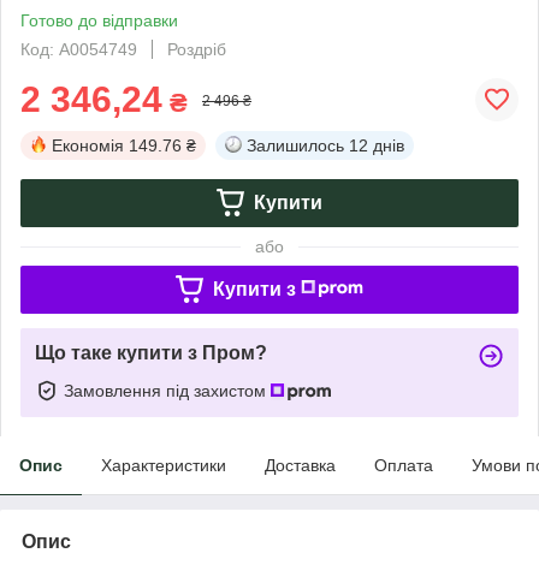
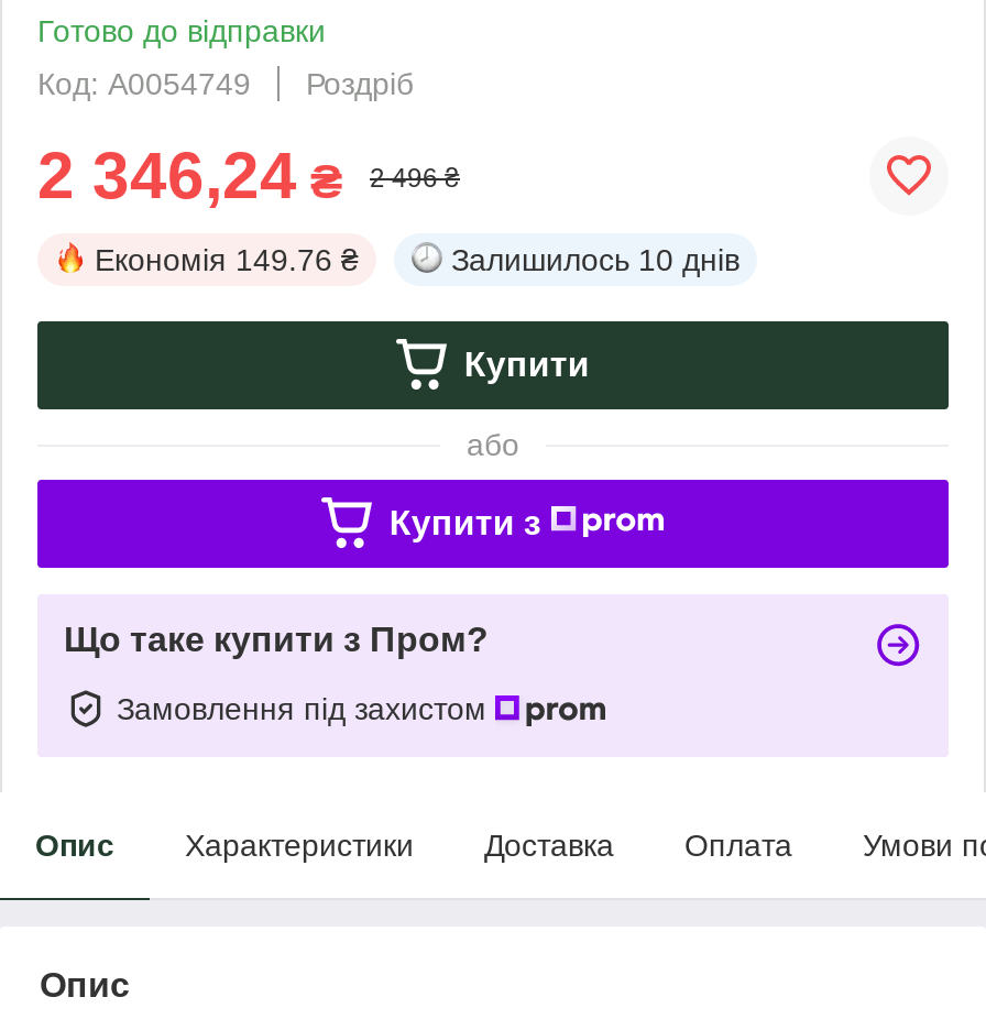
- Залишилось 12 днів
+ Залишилось 10 днів
